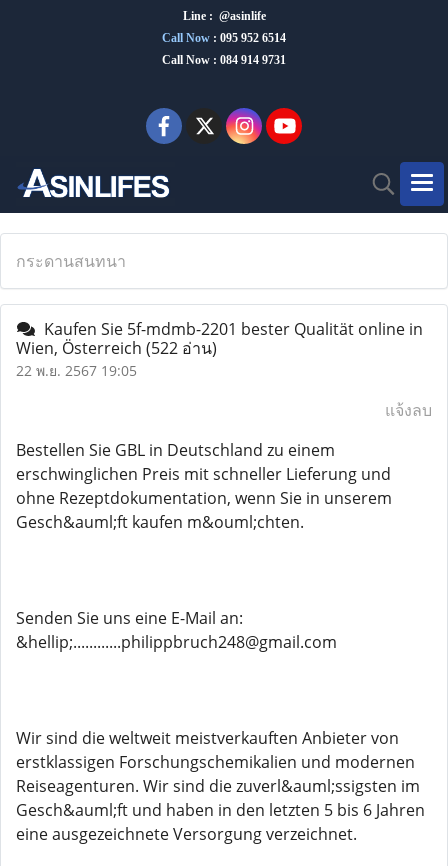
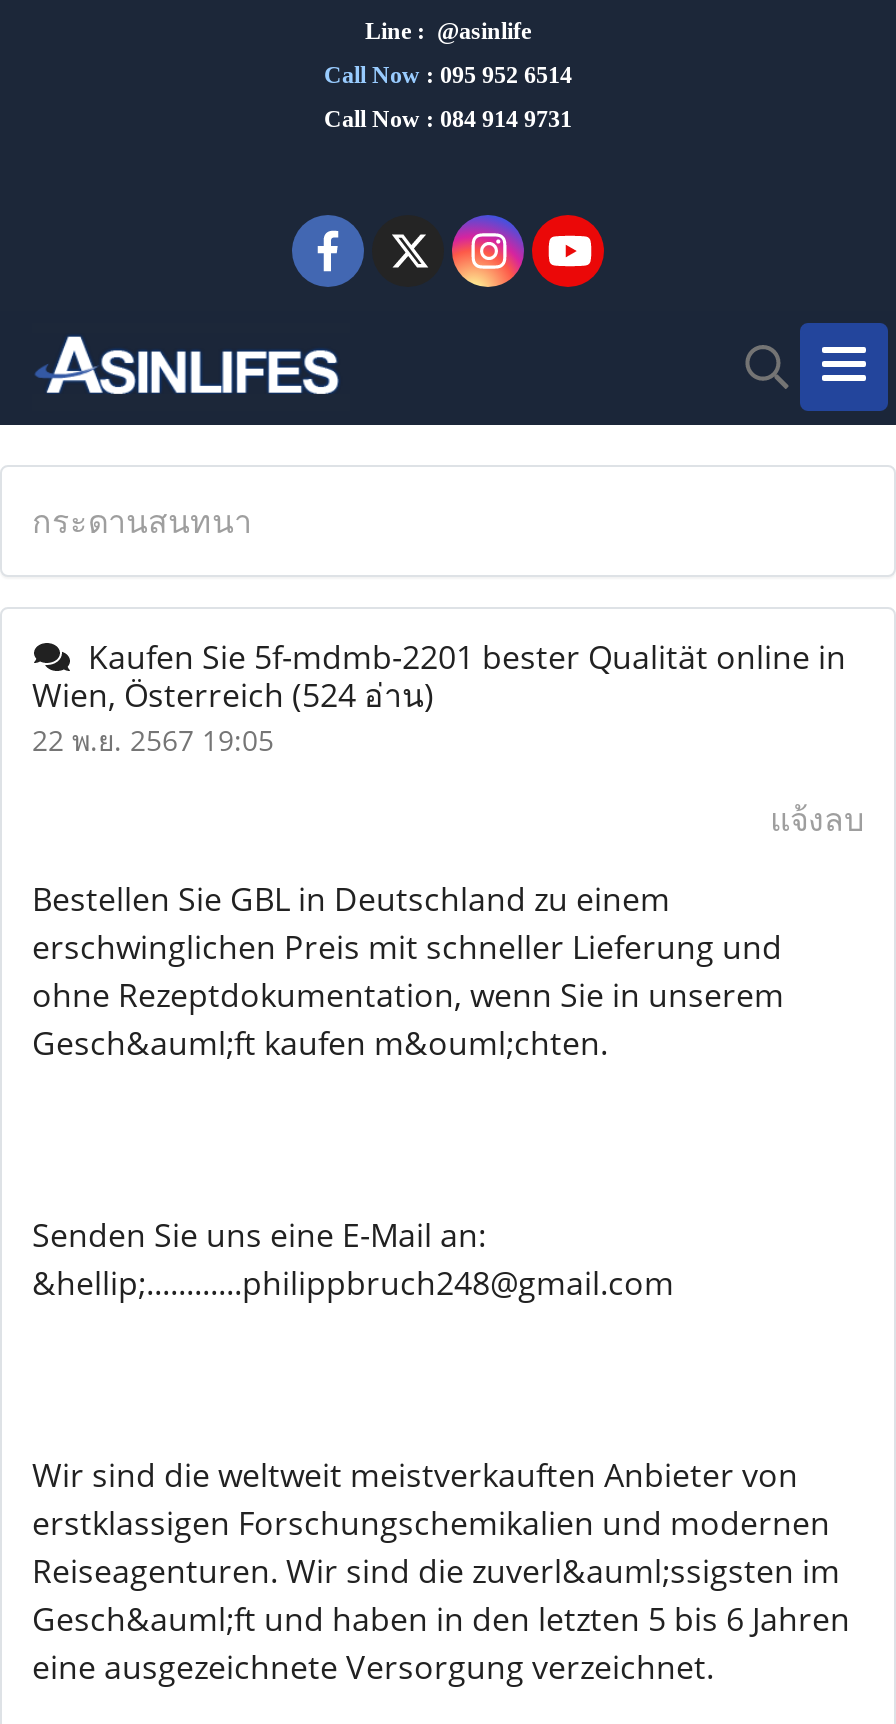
- Wien, Österreich (522 อ่าน)
+ Wien, Österreich (524 อ่าน)
